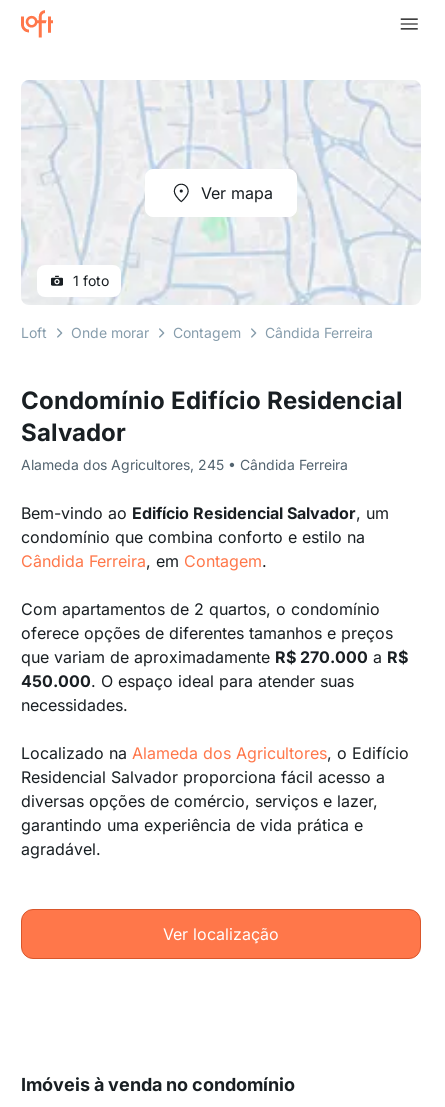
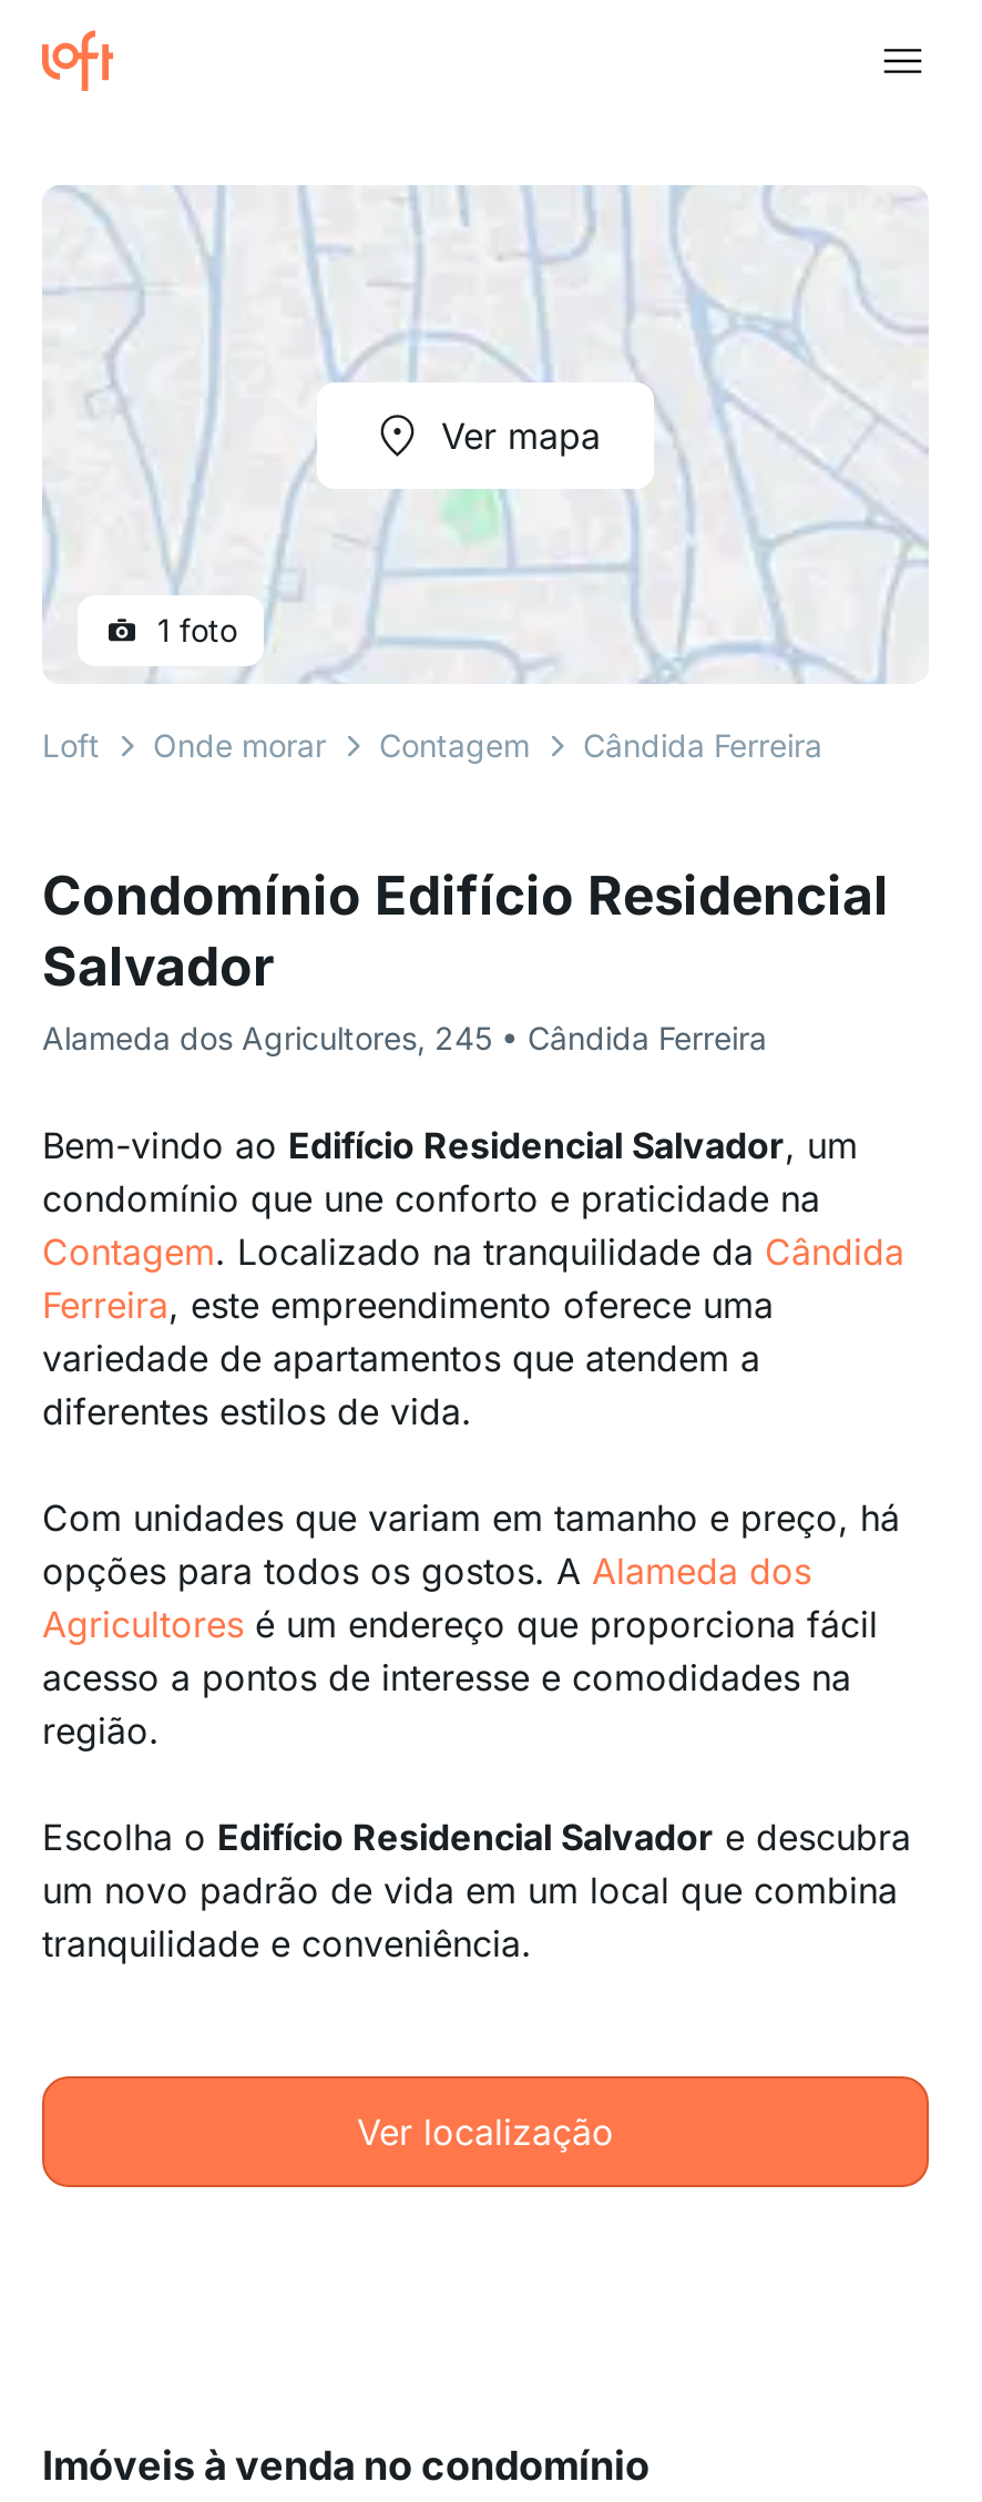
- condomínio que combina conforto e estilo na
- Cândida Ferreira, em Contagem.
+ condomínio que une conforto e praticidade na
+ Contagem. Localizado na tranquilidade da Cândida
+ Ferreira, este empreendimento oferece uma
+ variedade de apartamentos que atendem a
+ diferentes estilos de vida.

- Com apartamentos de 2 quartos, o condomínio
- oferece opções de diferentes tamanhos e preços
- que variam de aproximadamente R$ 270.000 a R$
- 450.000. O espaço ideal para atender suas
- necessidades.
+ Com unidades que variam em tamanho e preço, há
+ opções para todos os gostos. A Alameda dos
+ Agricultores é um endereço que proporciona fácil
+ acesso a pontos de interesse e comodidades na
+ região.

- Localizado na Alameda dos Agricultores, o Edifício
- Residencial Salvador proporciona fácil acesso a
- diversas opções de comércio, serviços e lazer,
- garantindo uma experiência de vida prática e
- agradável.
+ Escolha o Edifício Residencial Salvador e descubra
+ um novo padrão de vida em um local que combina
+ tranquilidade e conveniência.
